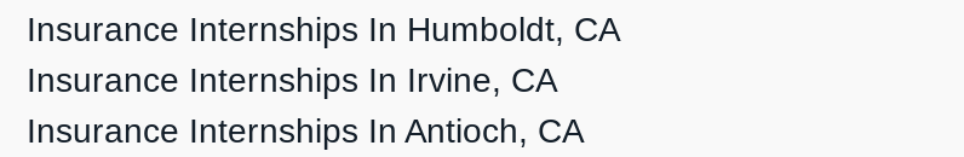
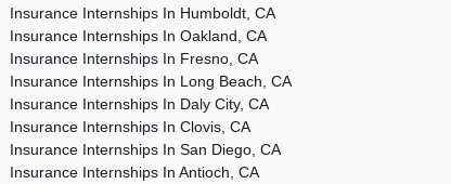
- Insurance Internships In Irvine, CA
+ Insurance Internships In Oakland, CA
+ Insurance Internships In Fresno, CA
+ Insurance Internships In Long Beach, CA
+ Insurance Internships In Daly City, CA
+ Insurance Internships In Clovis, CA
+ Insurance Internships In San Diego, CA
